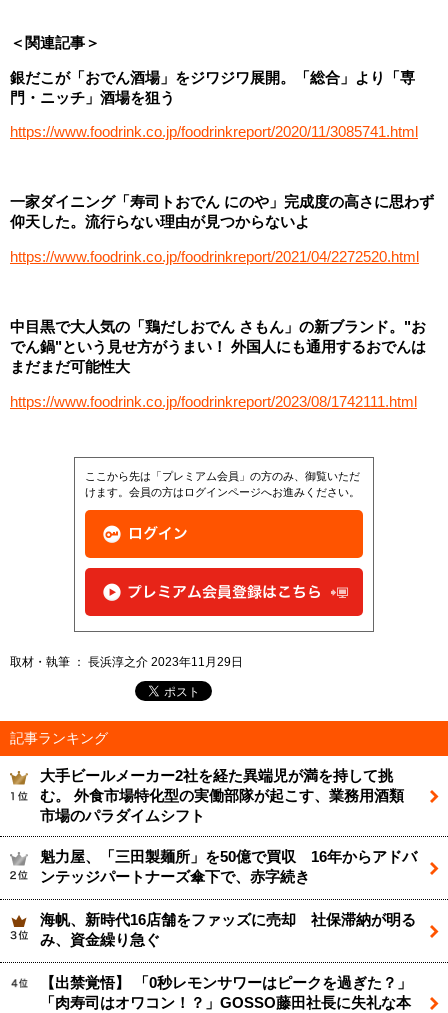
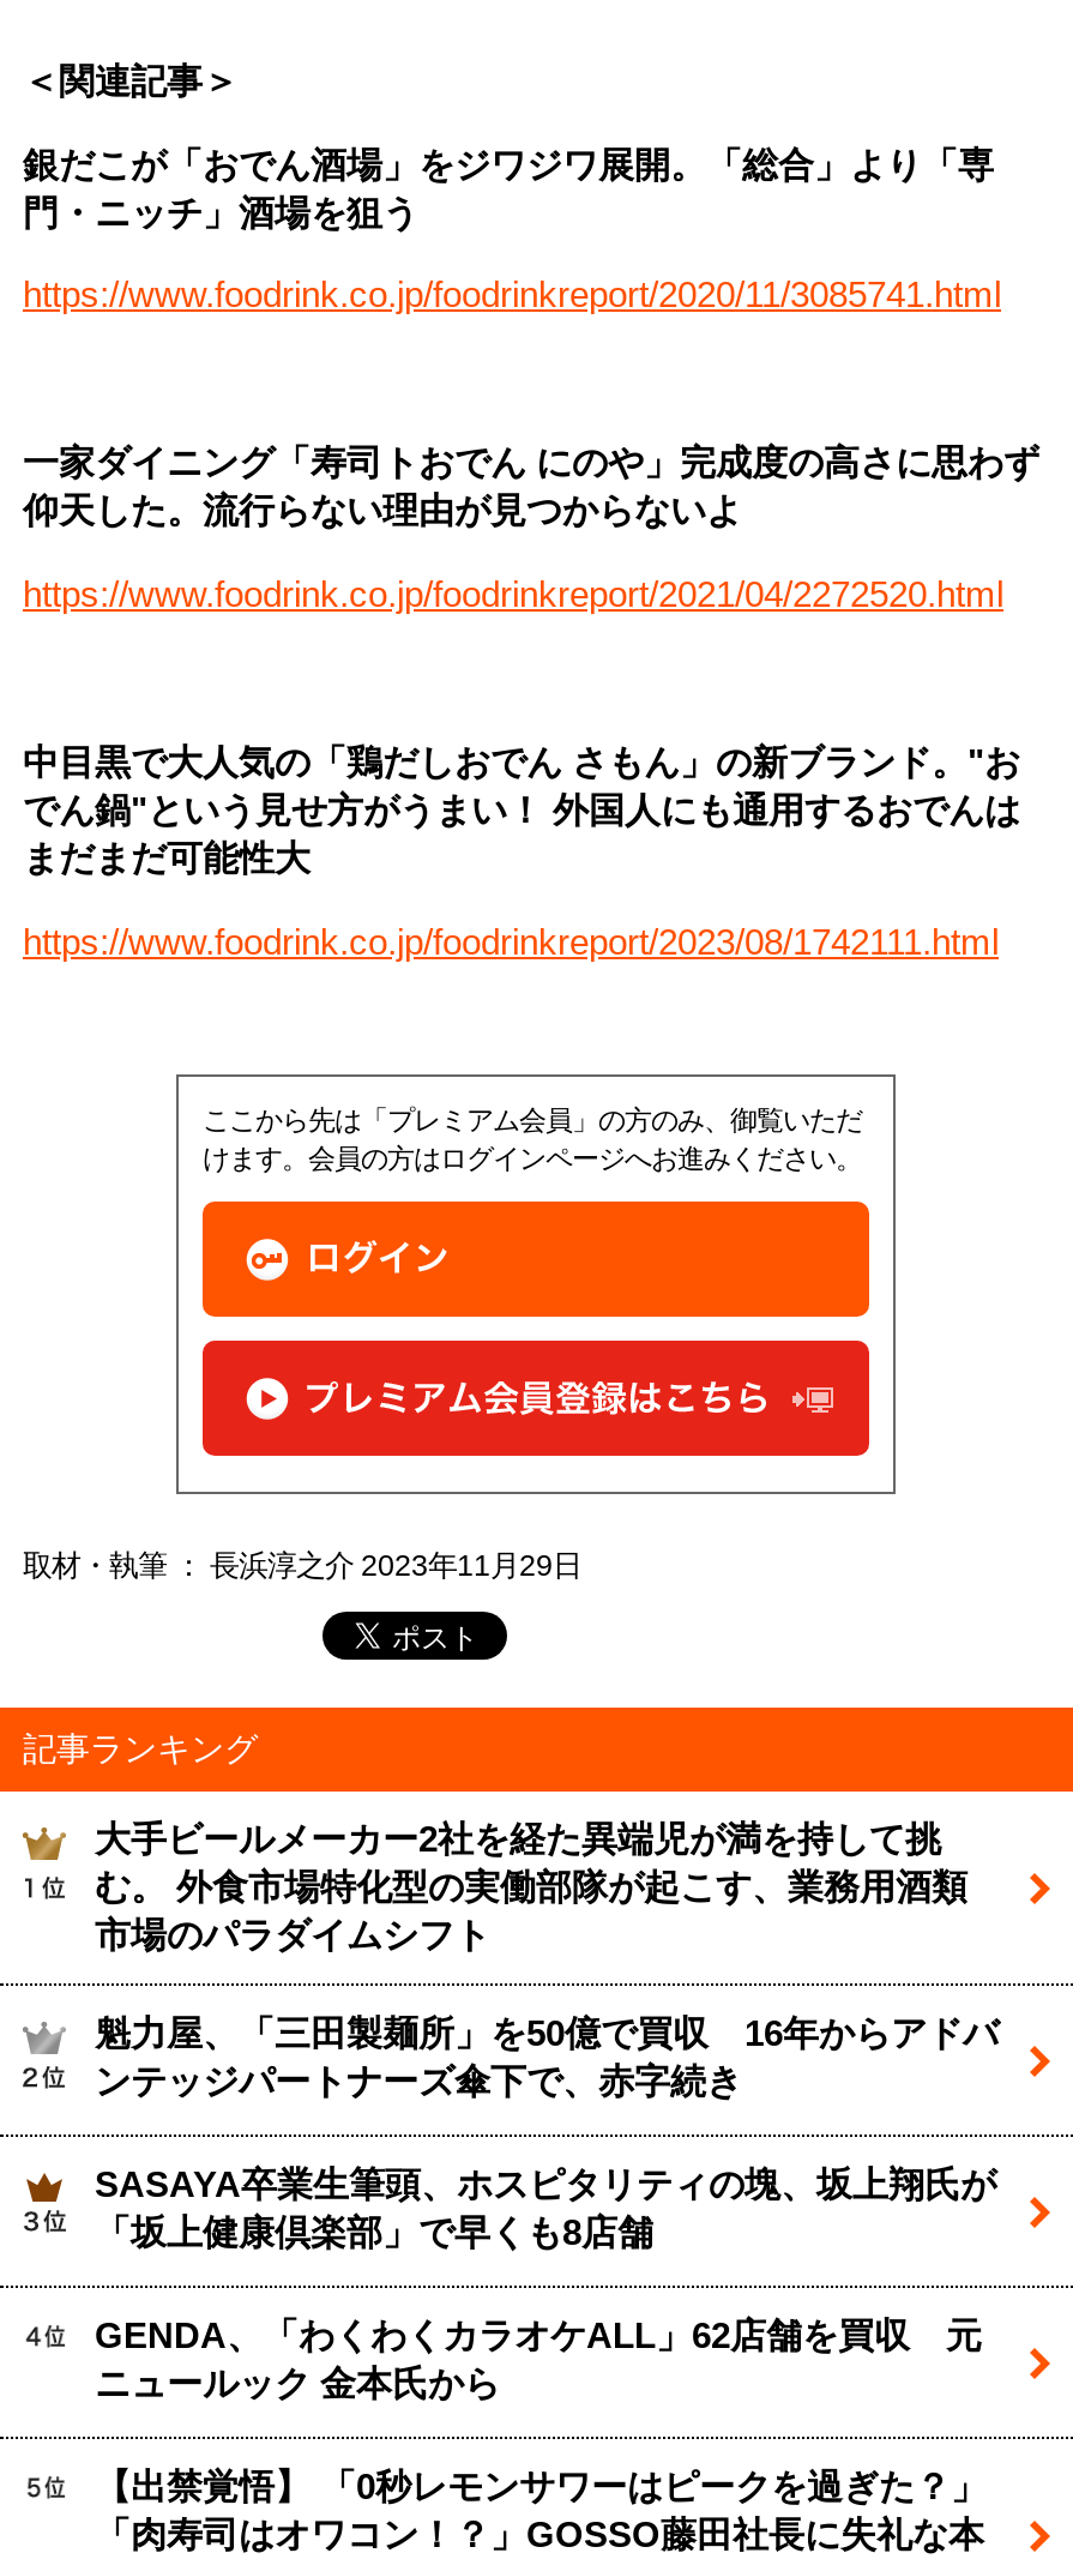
- 海帆、新時代16店舗をファッズに売却 社保滞納が明る
- み、資金繰り急ぐ
+ SASAYA卒業生筆頭、ホスピタリティの塊、坂上翔氏が
+ 「坂上健康倶楽部」で早くも8店舗
+ GENDA、「わくわくカラオケALL」62店舗を買収 元
+ ニュールック 金本氏から
